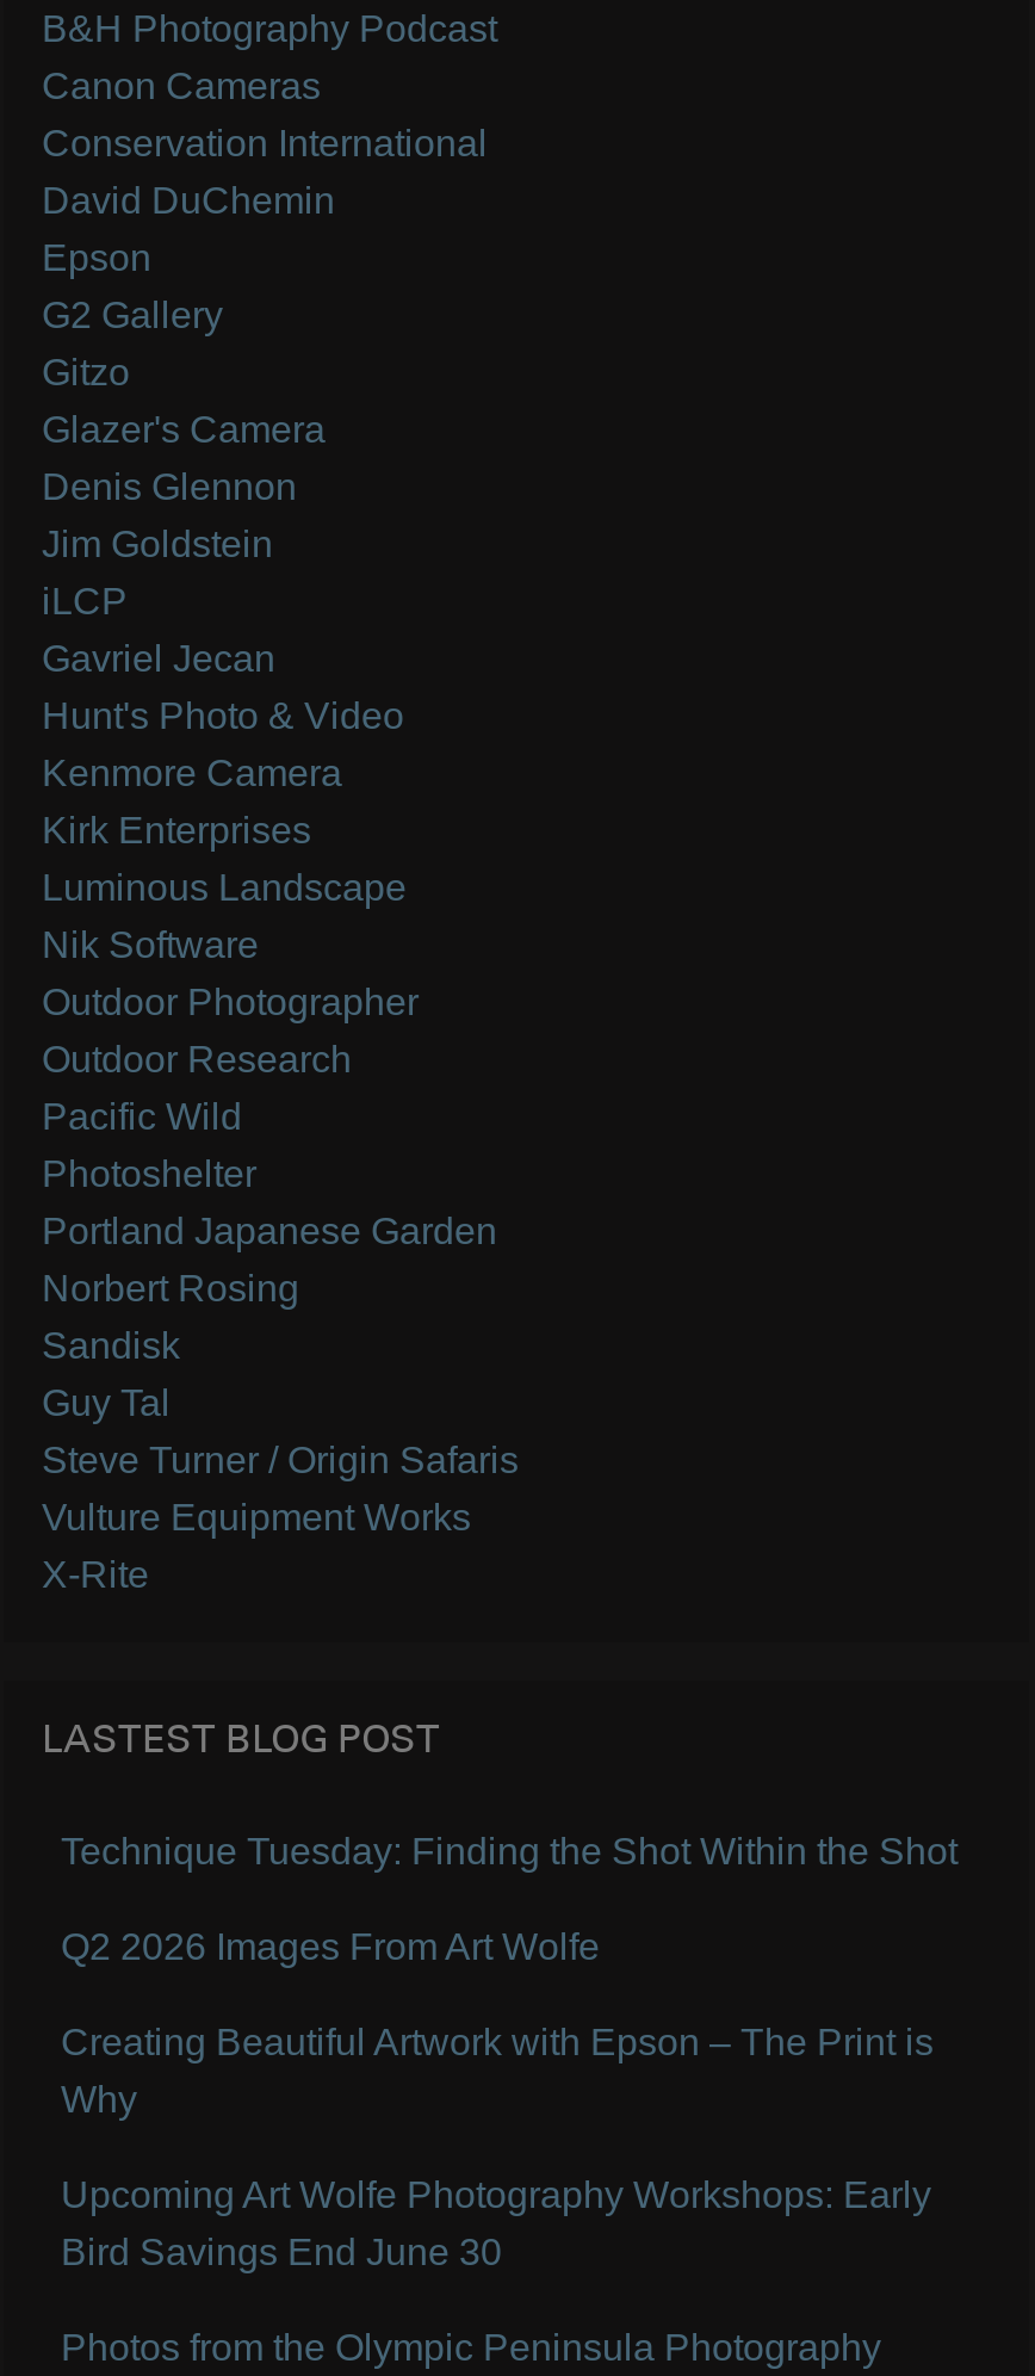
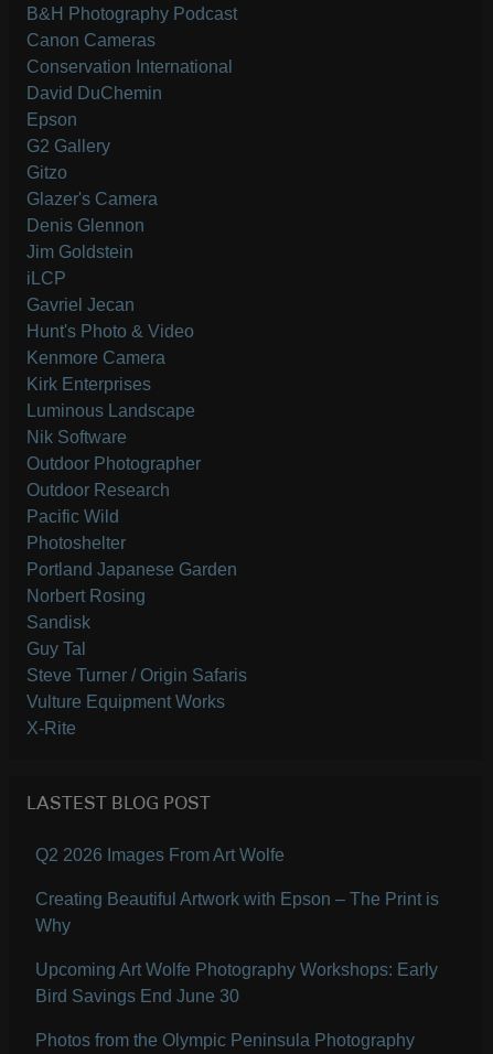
- Technique Tuesday: Finding the Shot Within the Shot
